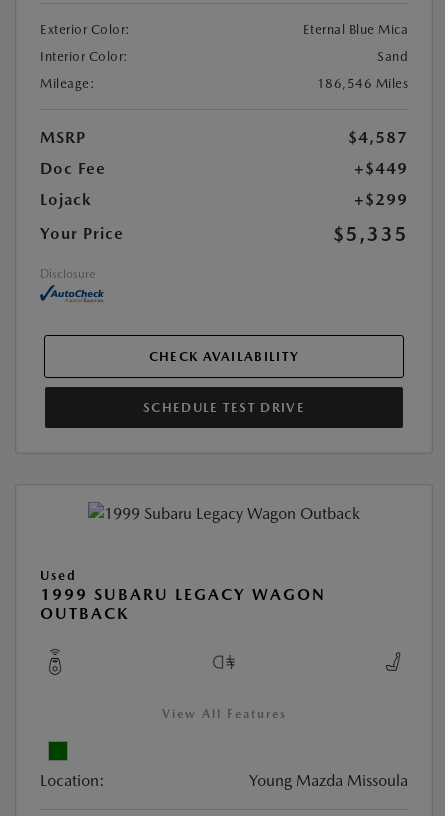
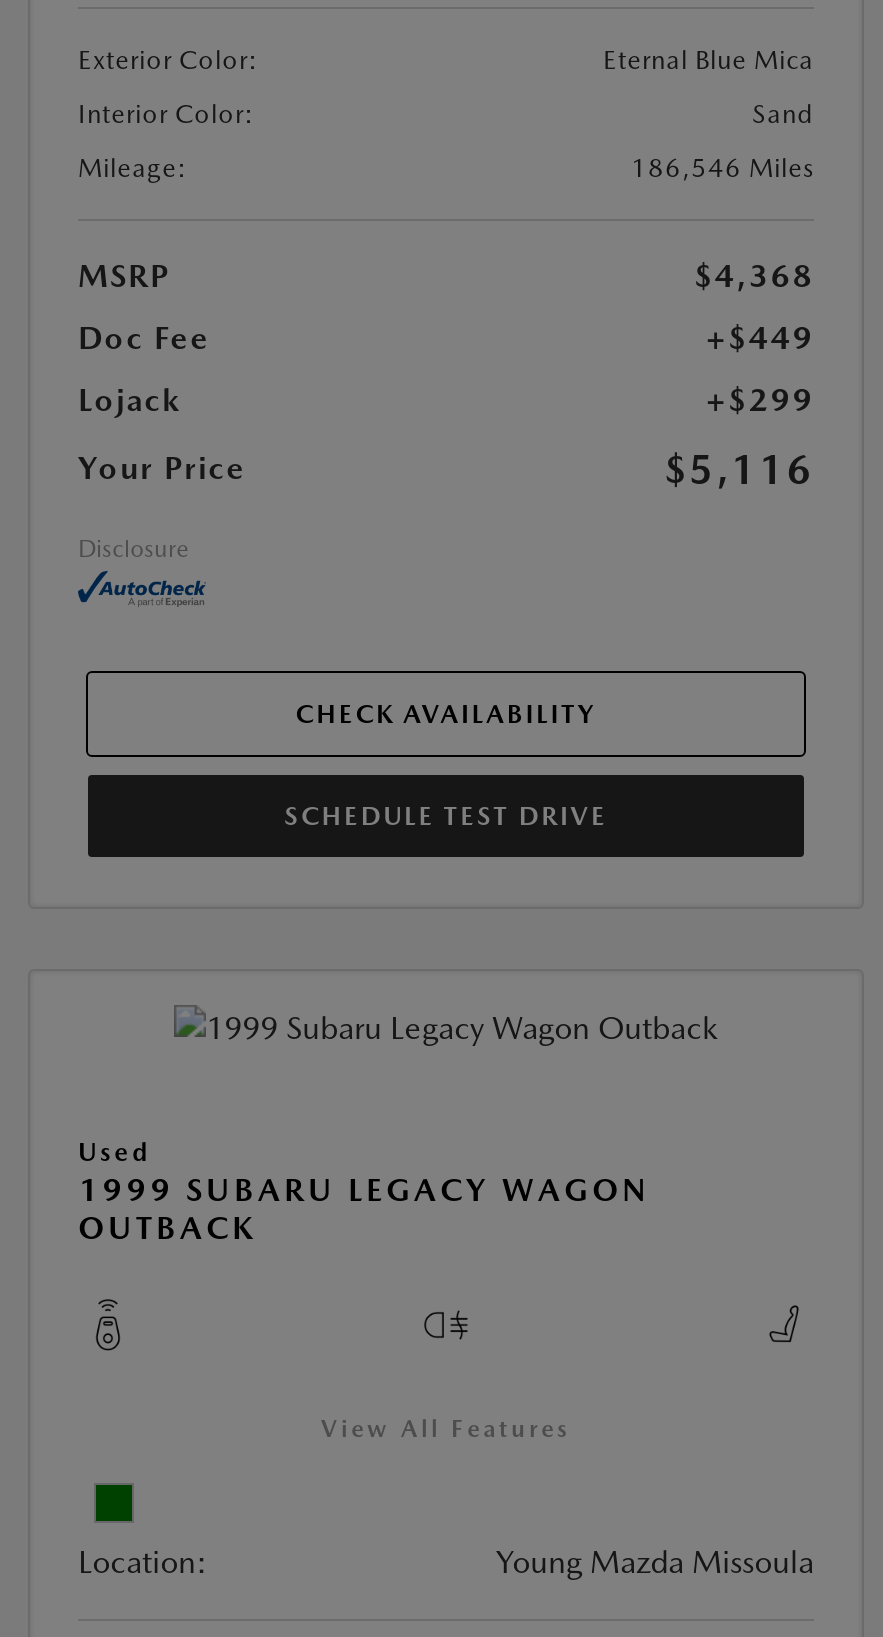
- $4,587
+ $4,368

- $5,335
+ $5,116
